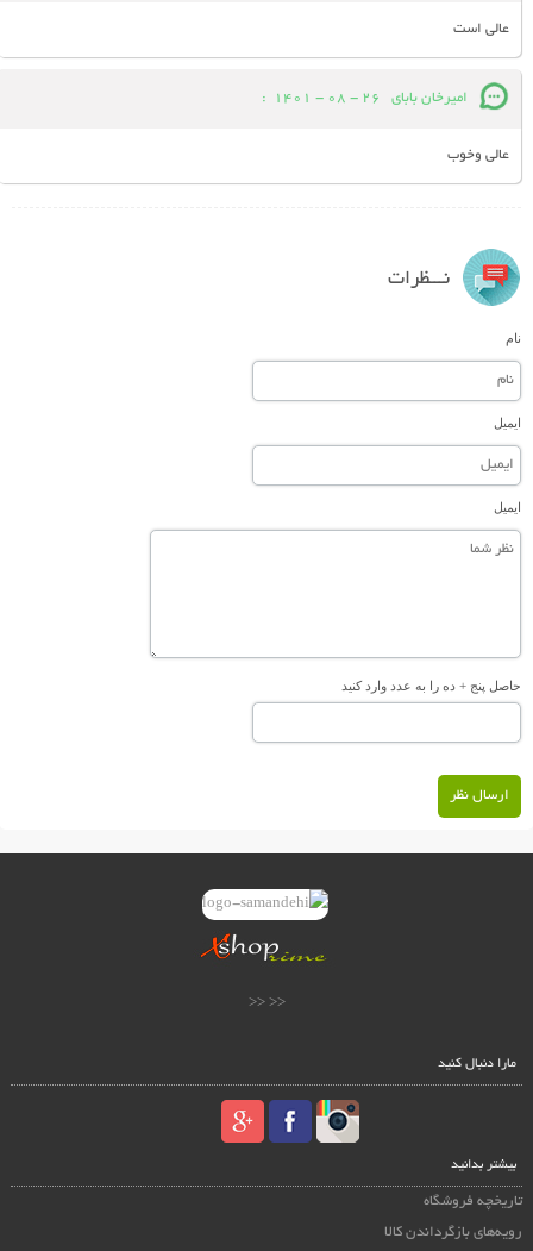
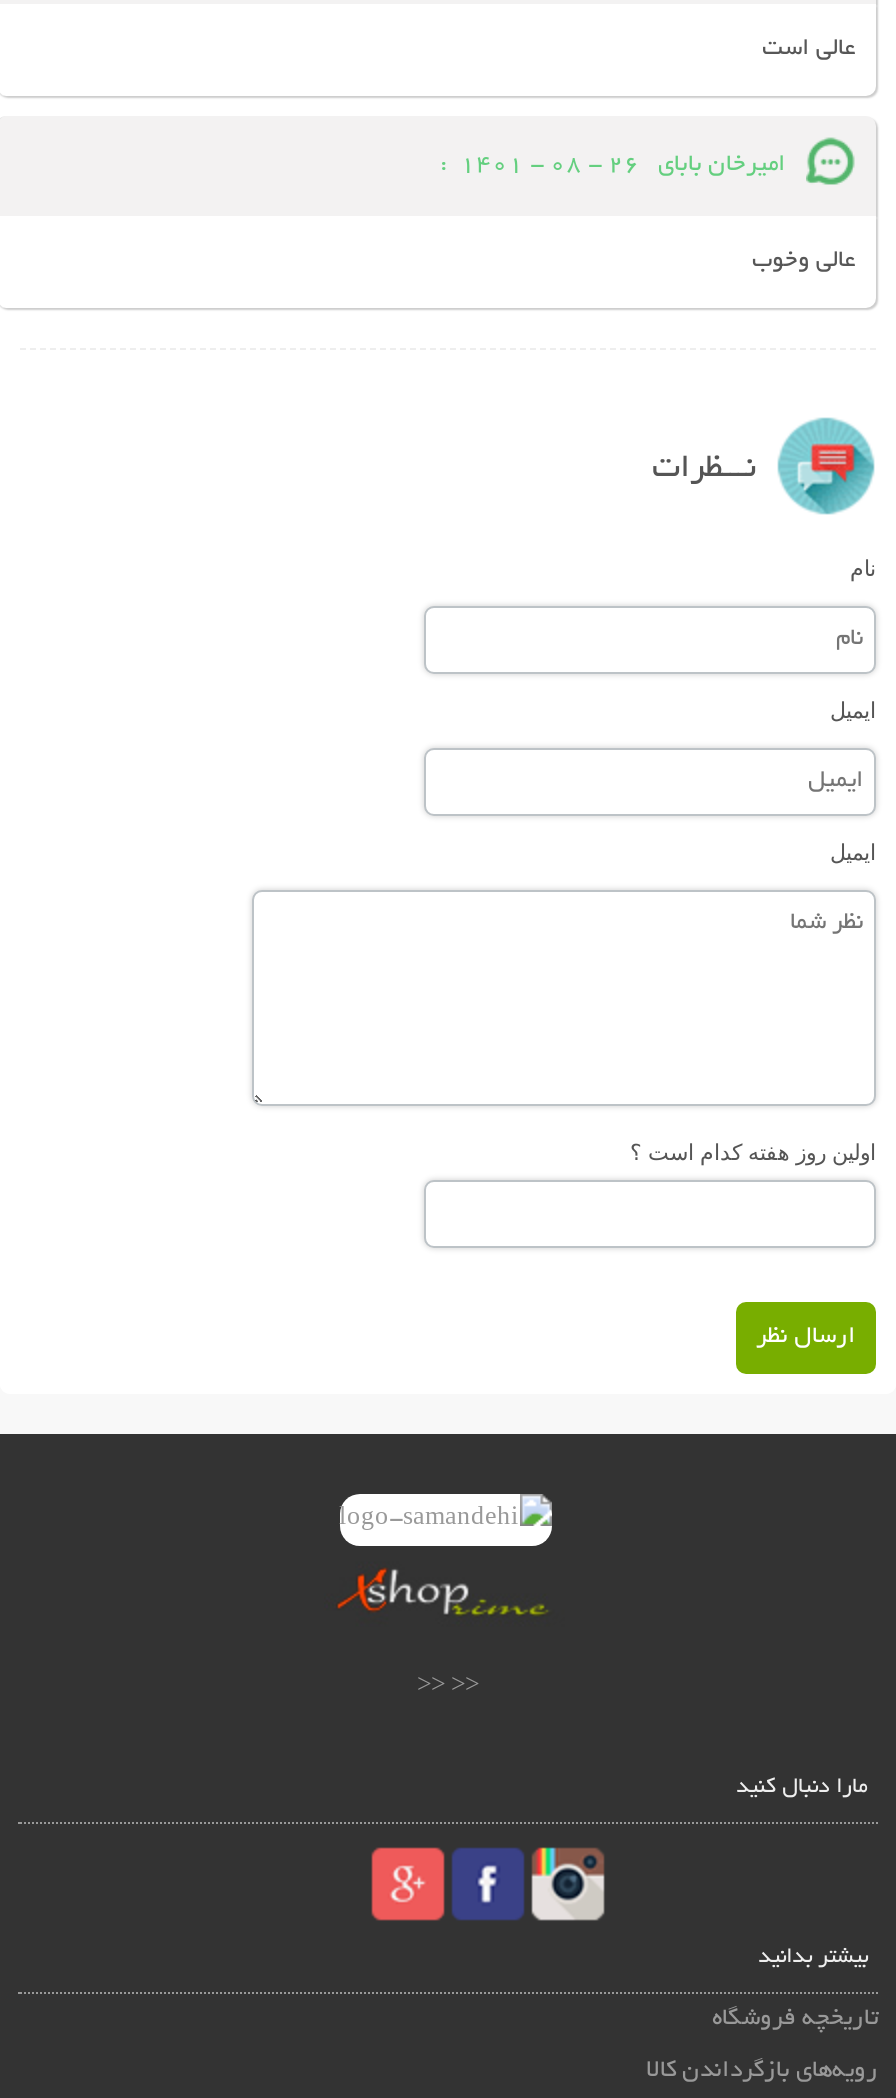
- حاصل پنج + ده را به عدد وارد کنید
+ اولین روز هفته کدام است ؟
